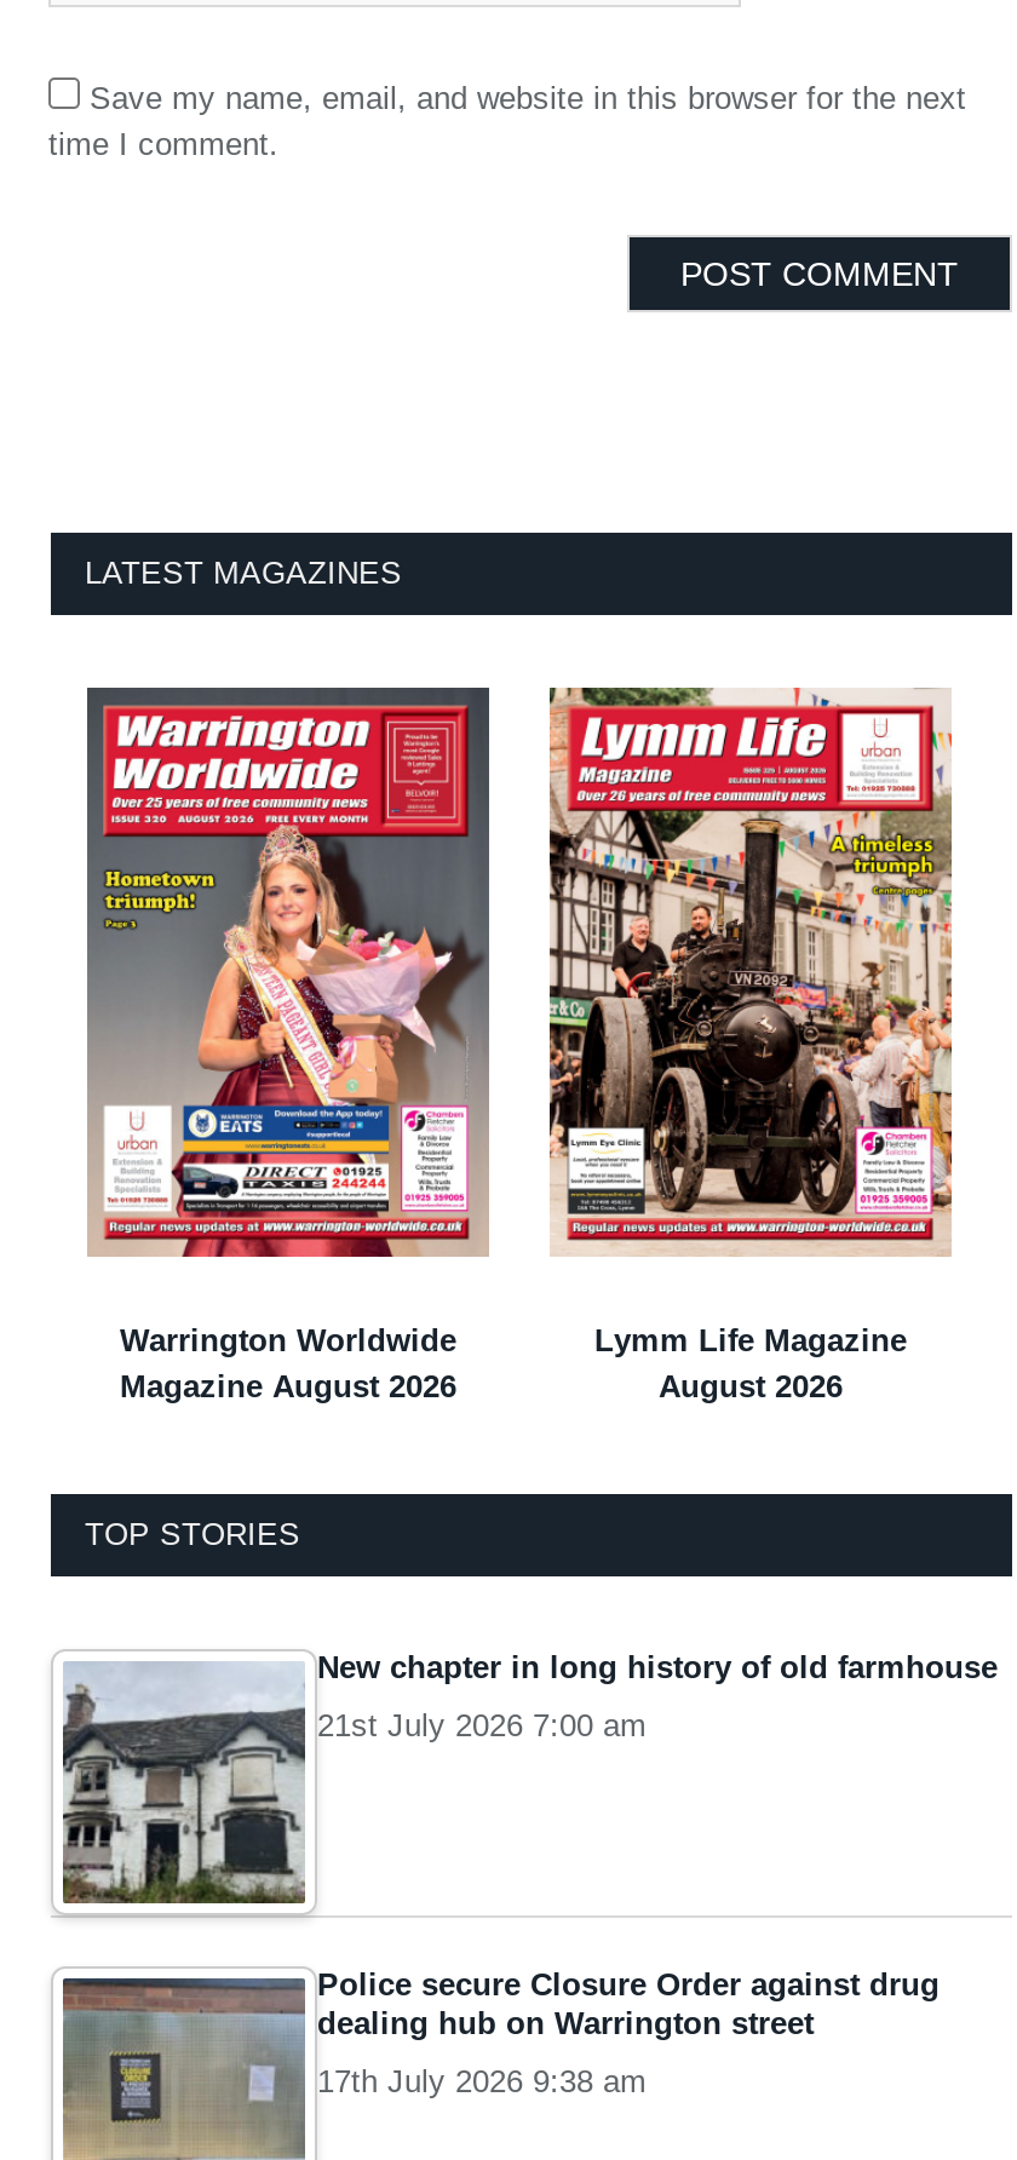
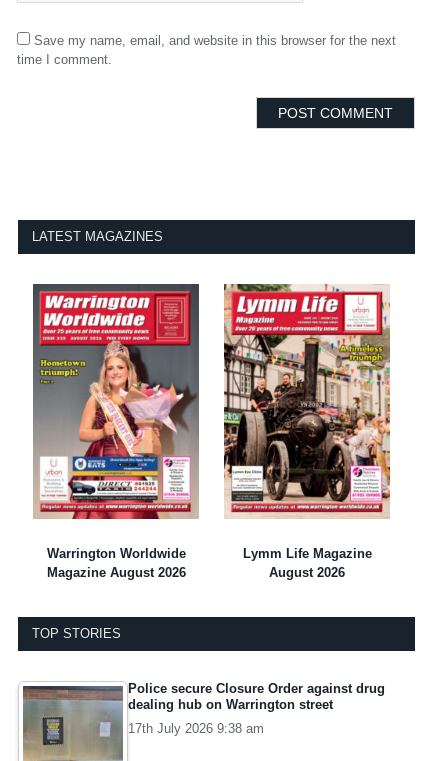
- [image]
- New chapter in long history of old farmhouse
- 21st July 2026 7:00 am
